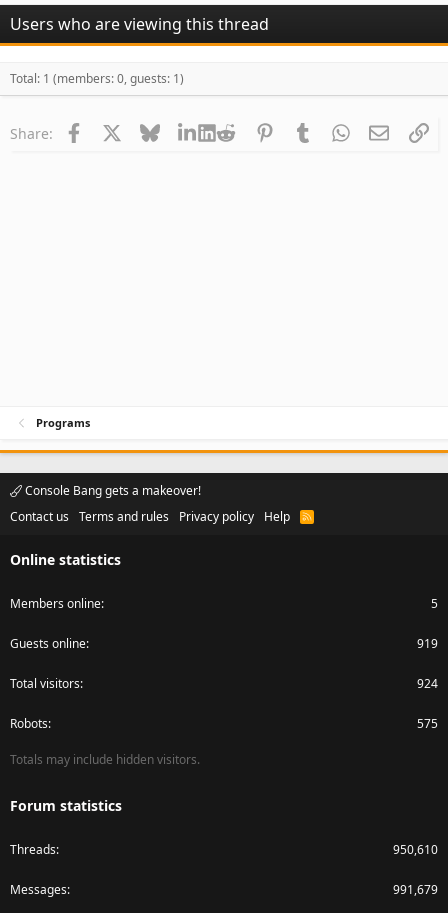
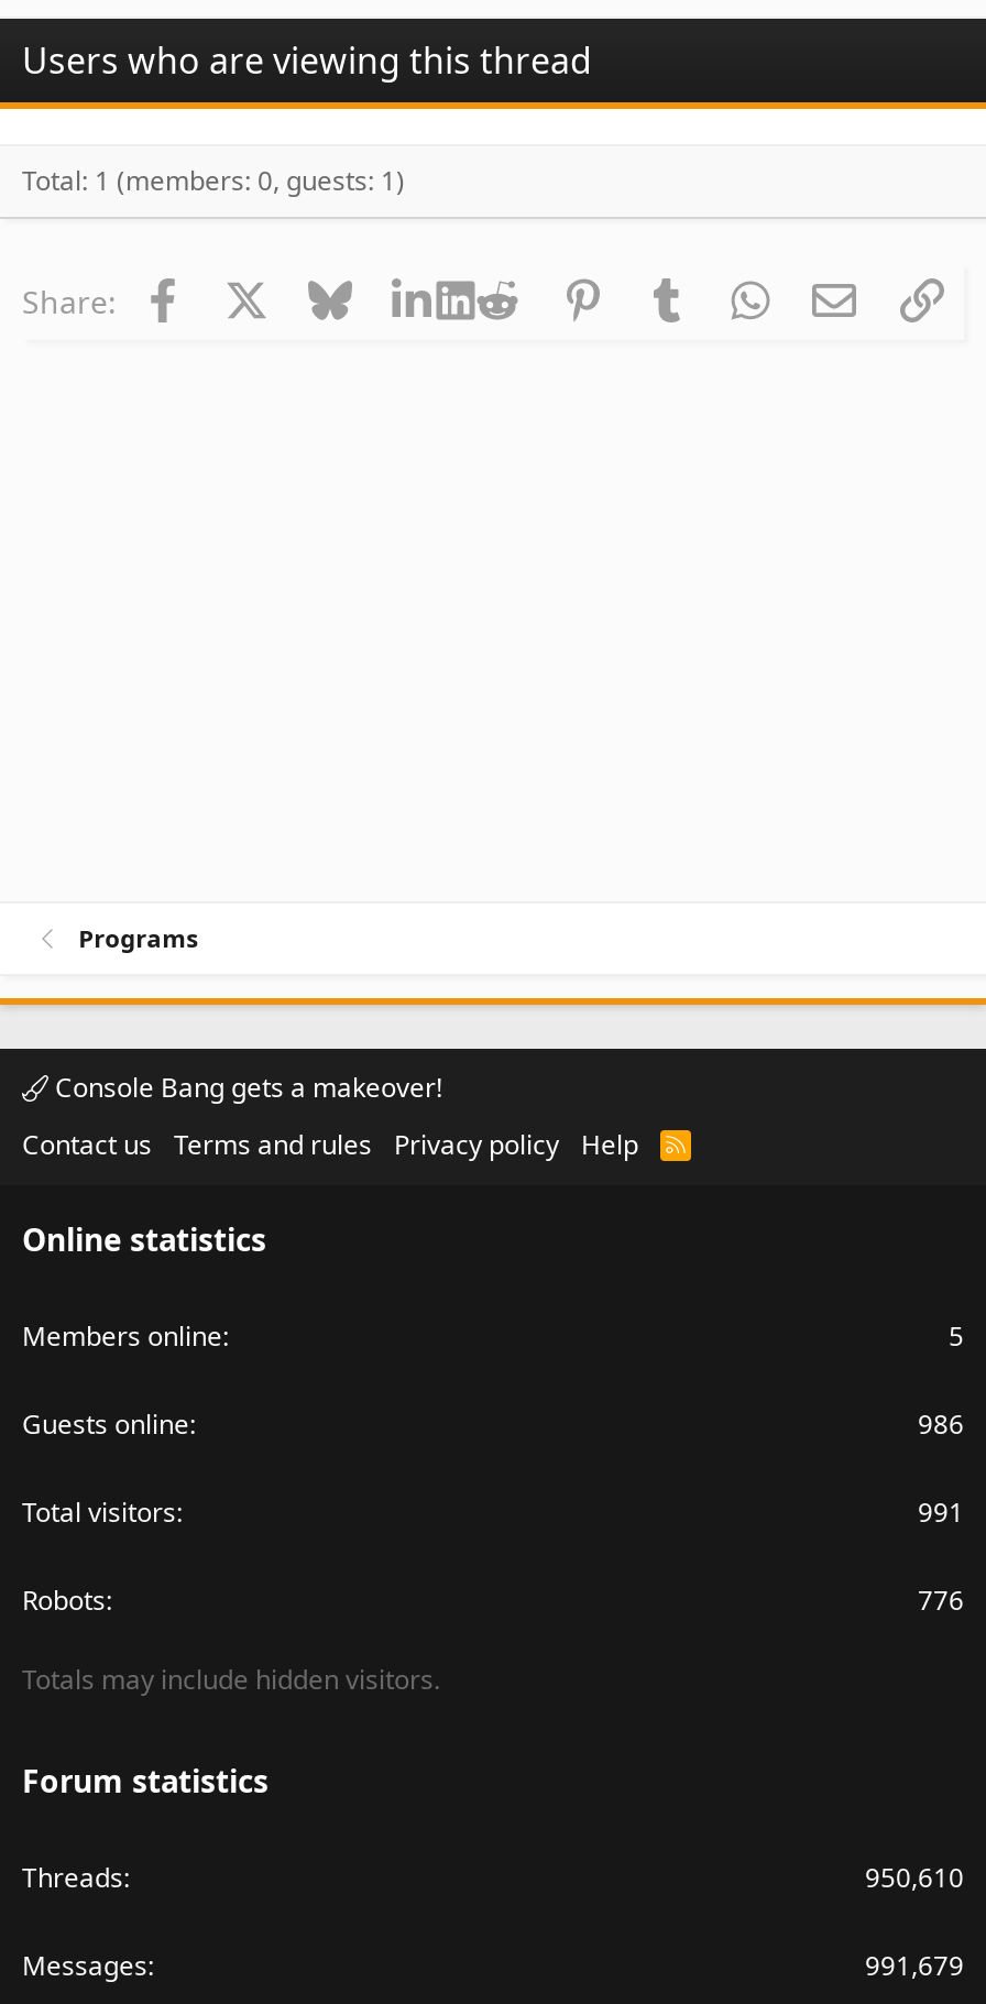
- 919
+ 986

- 924
+ 991

- 575
+ 776
